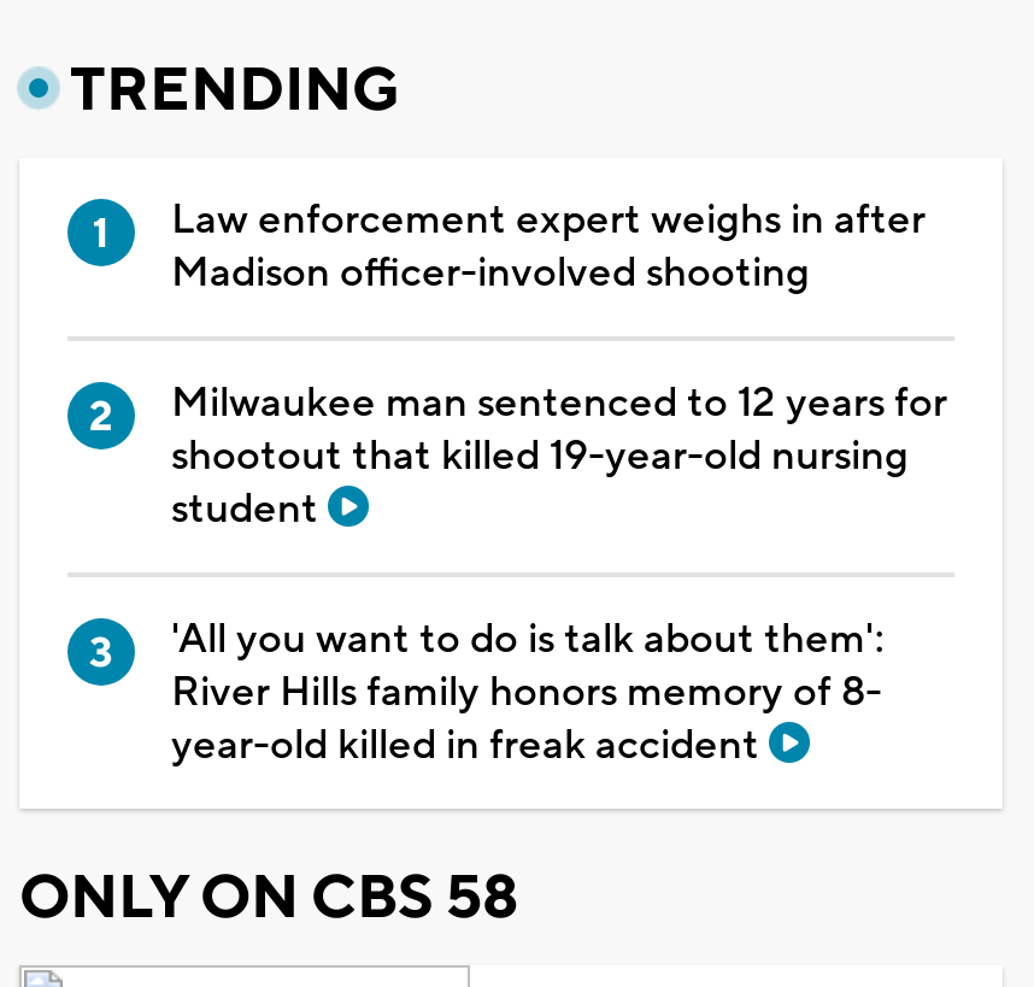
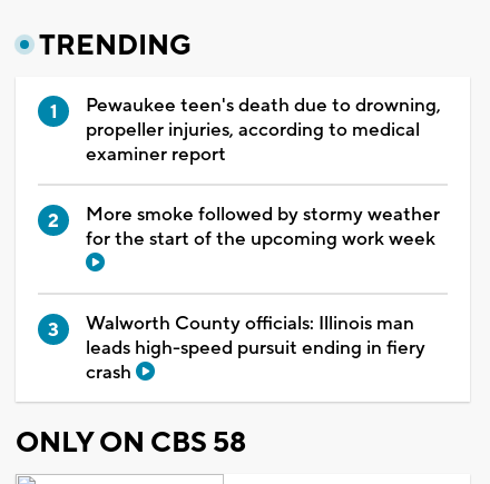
- Law enforcement expert weighs in after
- Madison officer-involved shooting
+ Pewaukee teen's death due to drowning,
+ propeller injuries, according to medical
+ examiner report

- Milwaukee man sentenced to 12 years for
- shootout that killed 19-year-old nursing
- student
+ More smoke followed by stormy weather
+ for the start of the upcoming work week

- 'All you want to do is talk about them':
- River Hills family honors memory of 8-
- year-old killed in freak accident
+ Walworth County officials: Illinois man
+ leads high-speed pursuit ending in fiery
+ crash
